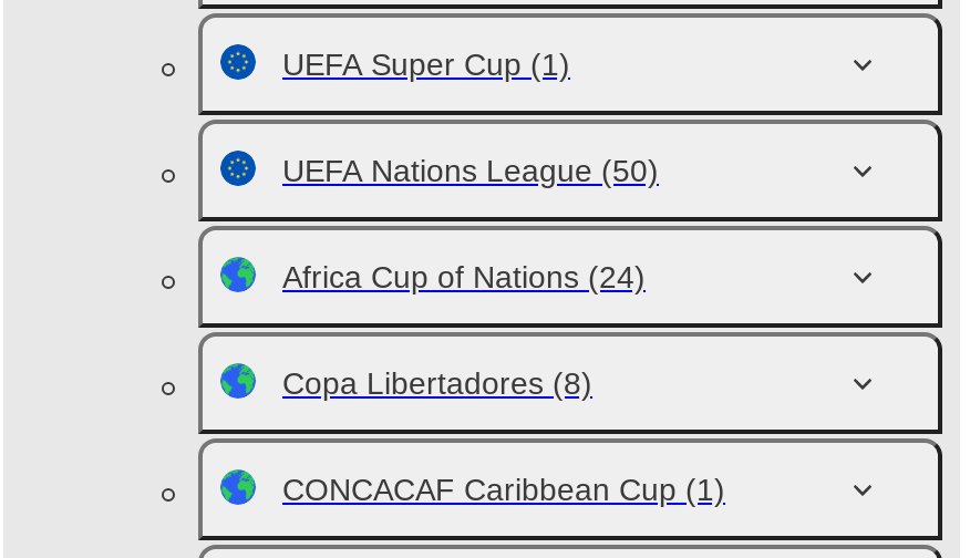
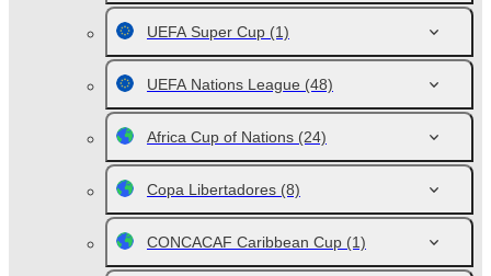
- UEFA Nations League (50)
+ UEFA Nations League (48)
